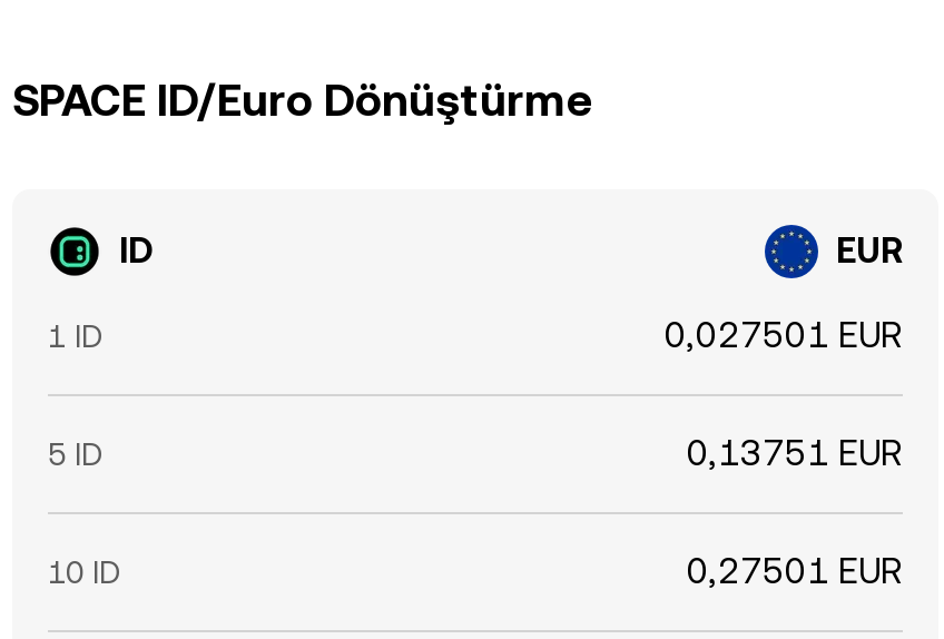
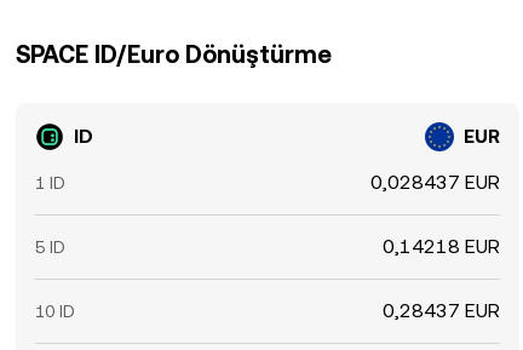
- 0,027501 EUR
+ 0,028437 EUR

- 0,13751 EUR
+ 0,14218 EUR

- 0,27501 EUR
+ 0,28437 EUR
